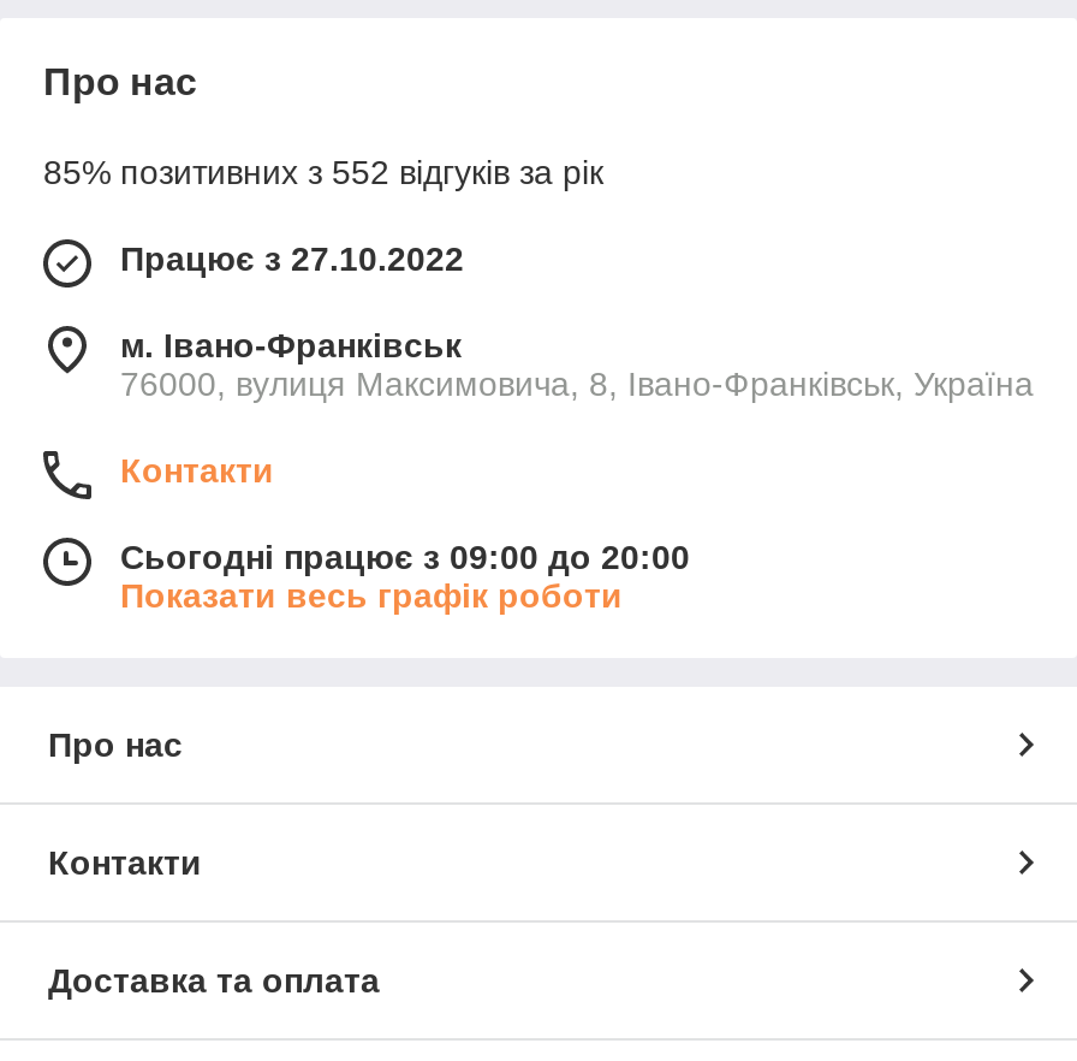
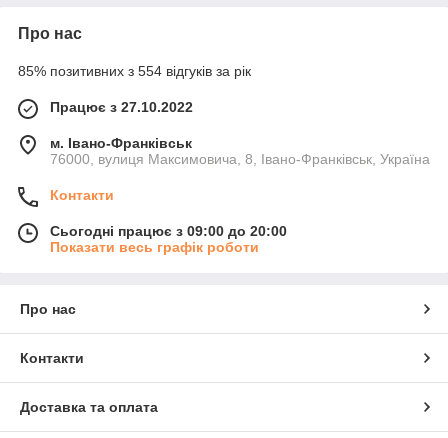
- 85% позитивних з 552 відгуків за рік
+ 85% позитивних з 554 відгуків за рік
